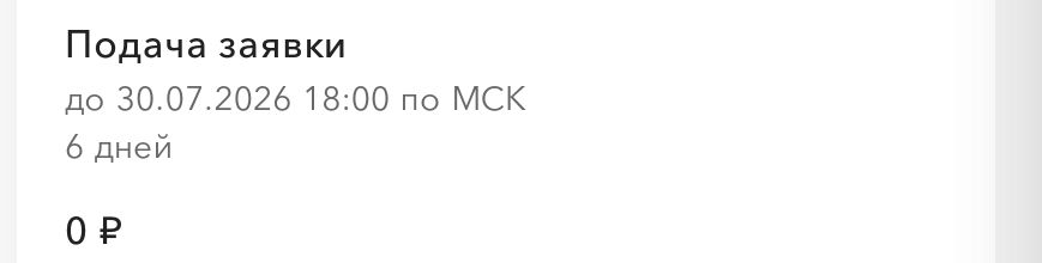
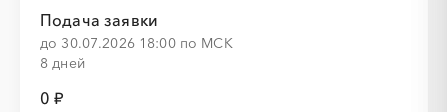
- 6 дней
+ 8 дней
